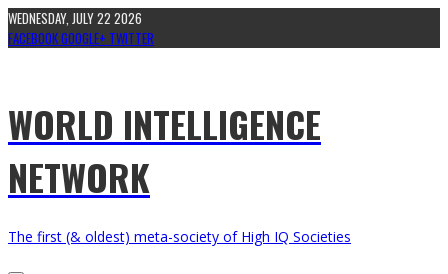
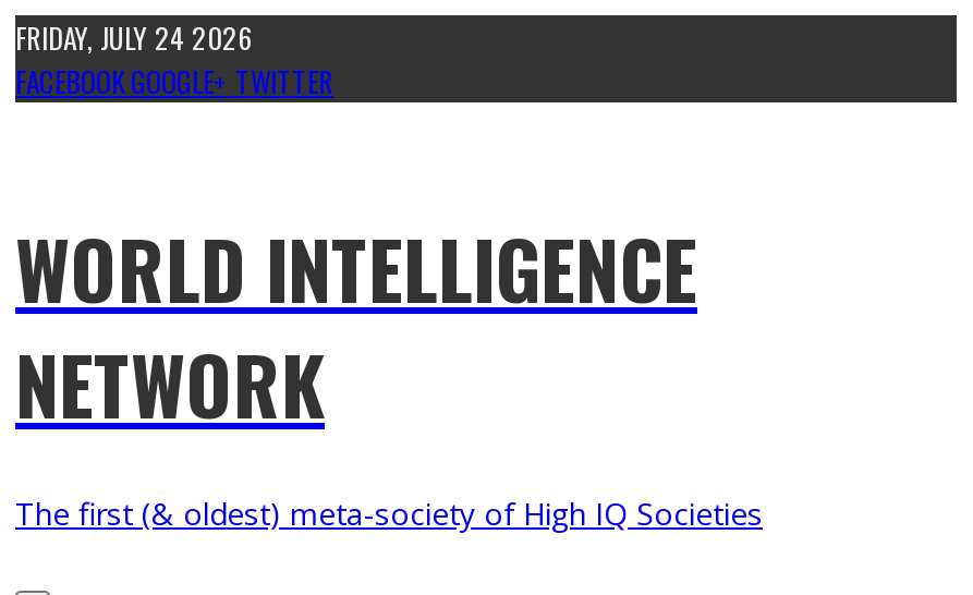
- WEDNESDAY, JULY 22 2026
+ FRIDAY, JULY 24 2026
